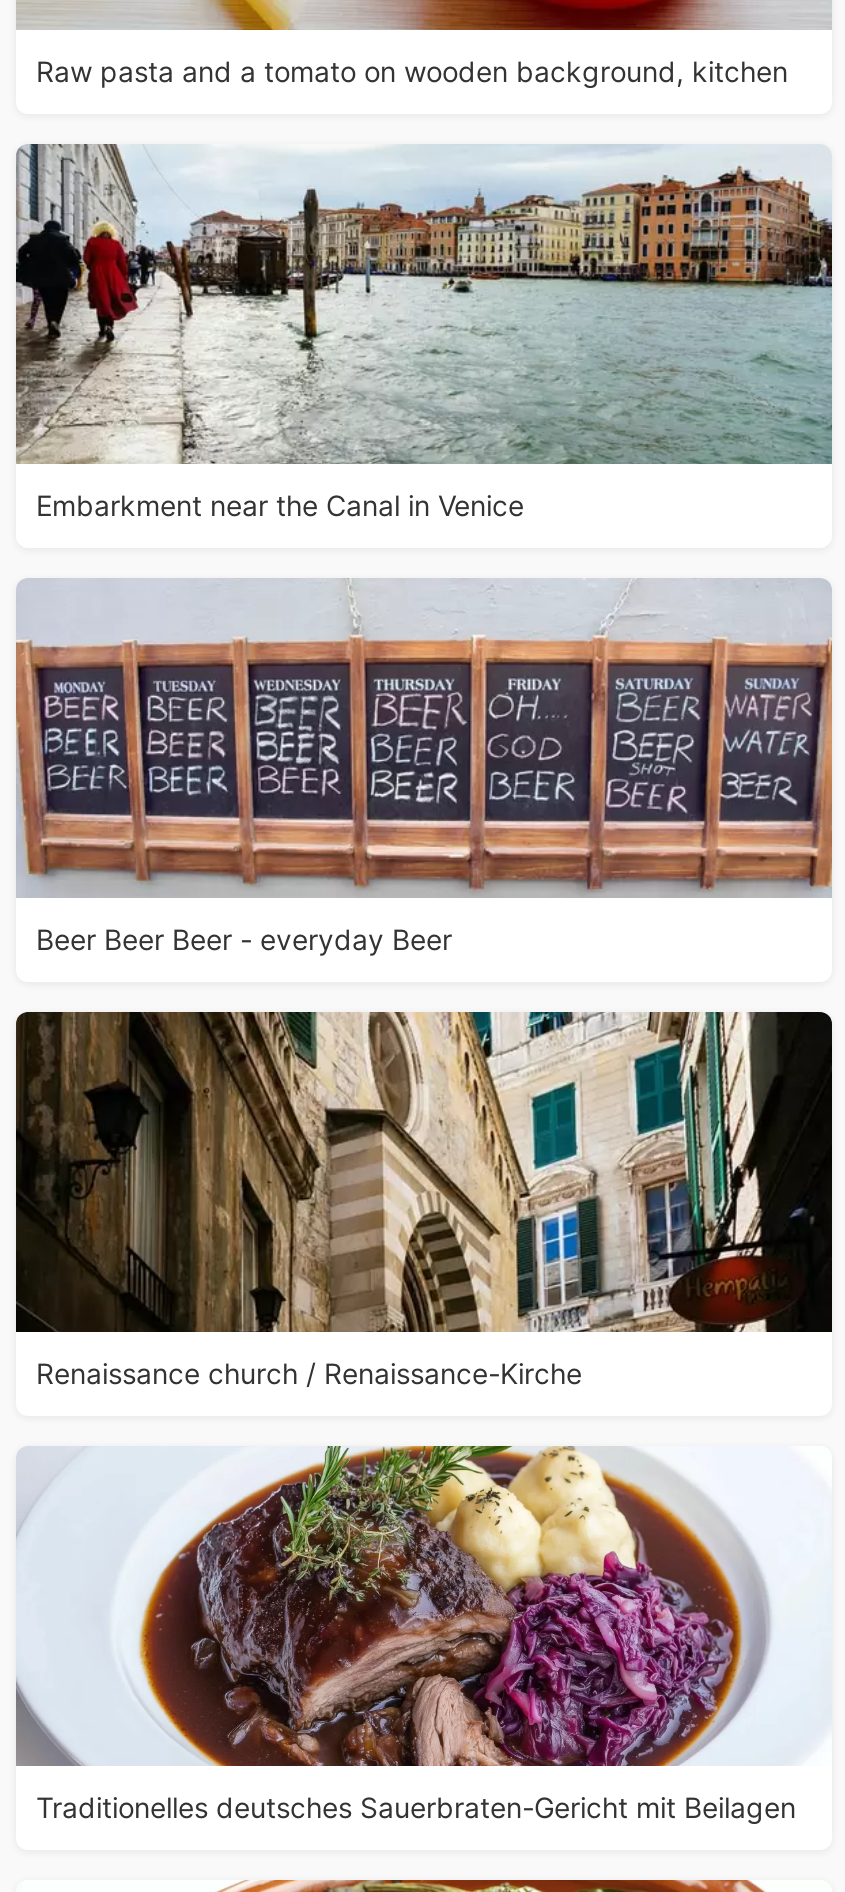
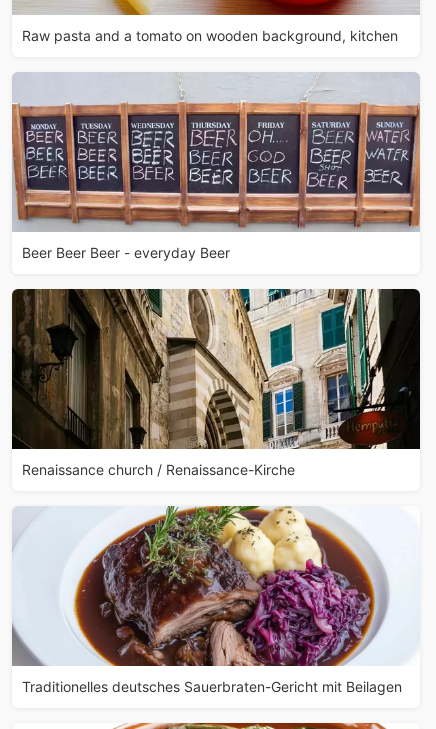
- [image]
- Embarkment near the Canal in Venice
